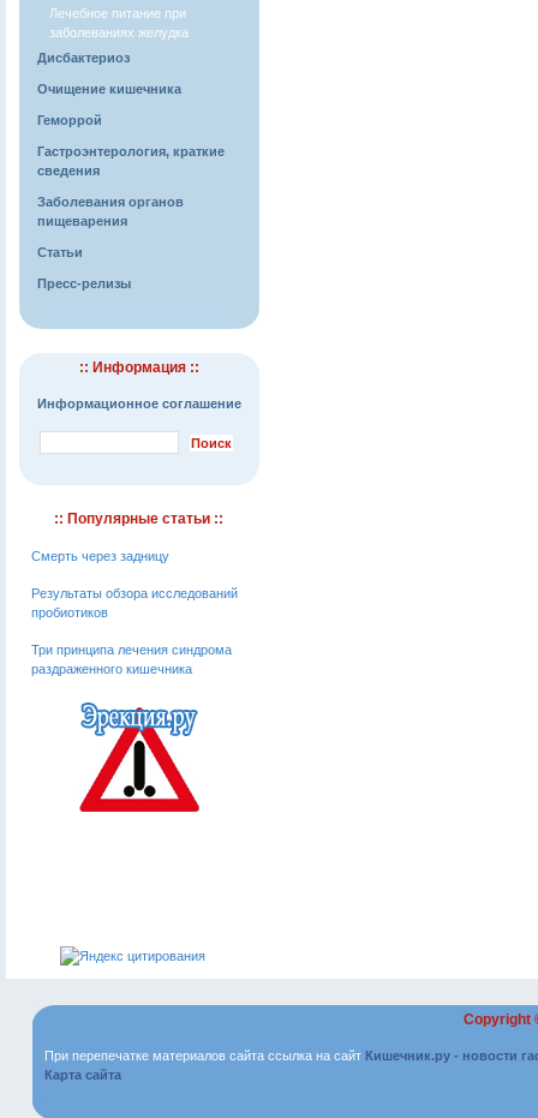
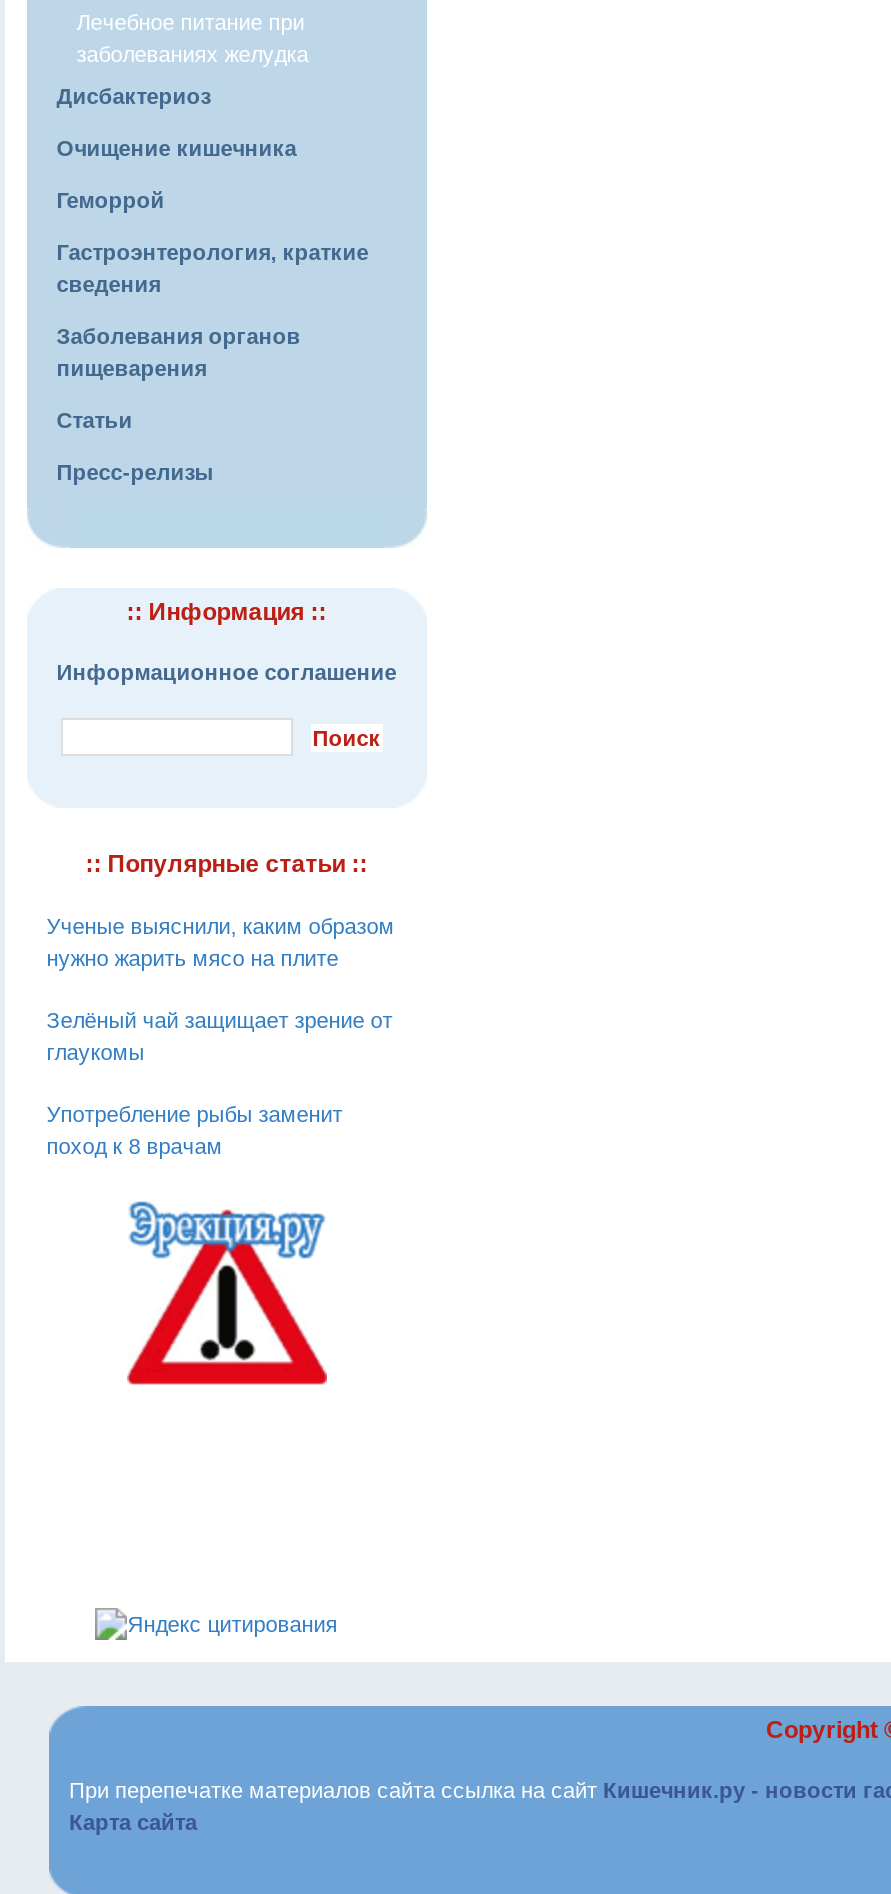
- Смерть через задницу
+ Ученые выяснили, каким образом
+ нужно жарить мясо на плите

- Результаты обзора исследований
- пробиотиков
+ Зелёный чай защищает зрение от
+ глаукомы

- Три принципа лечения синдрома
- раздраженного кишечника
+ Употребление рыбы заменит
+ поход к 8 врачам
